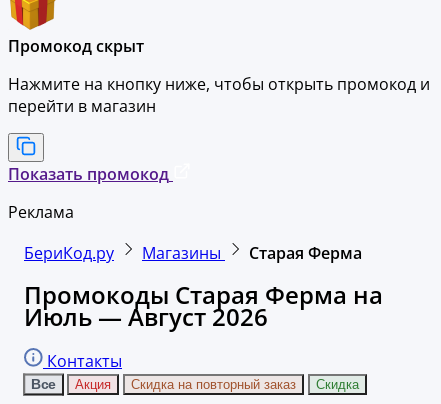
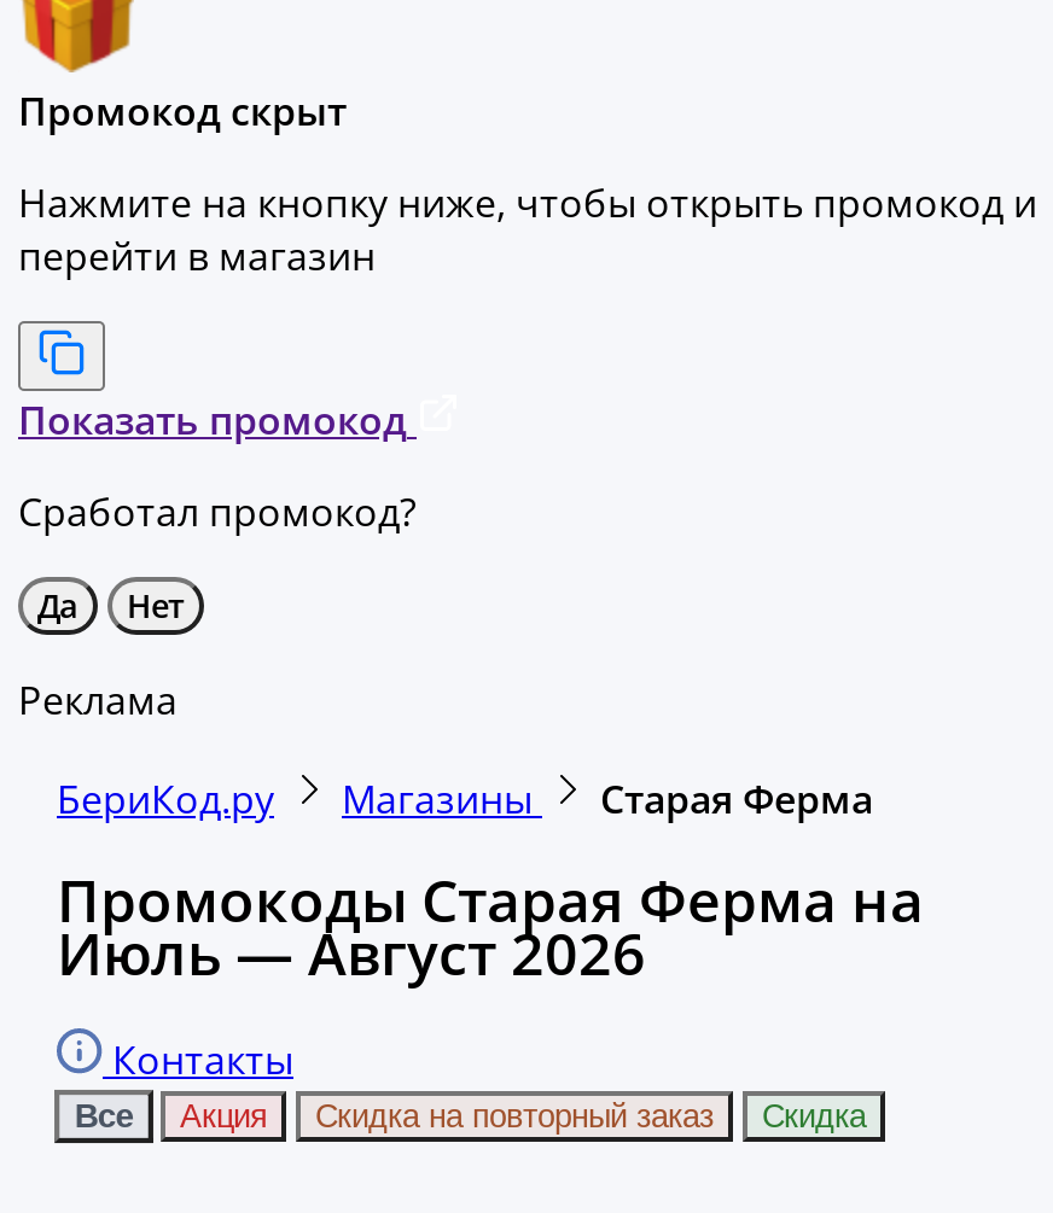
+ Сработал промокод?
+ Да
+ Нет
